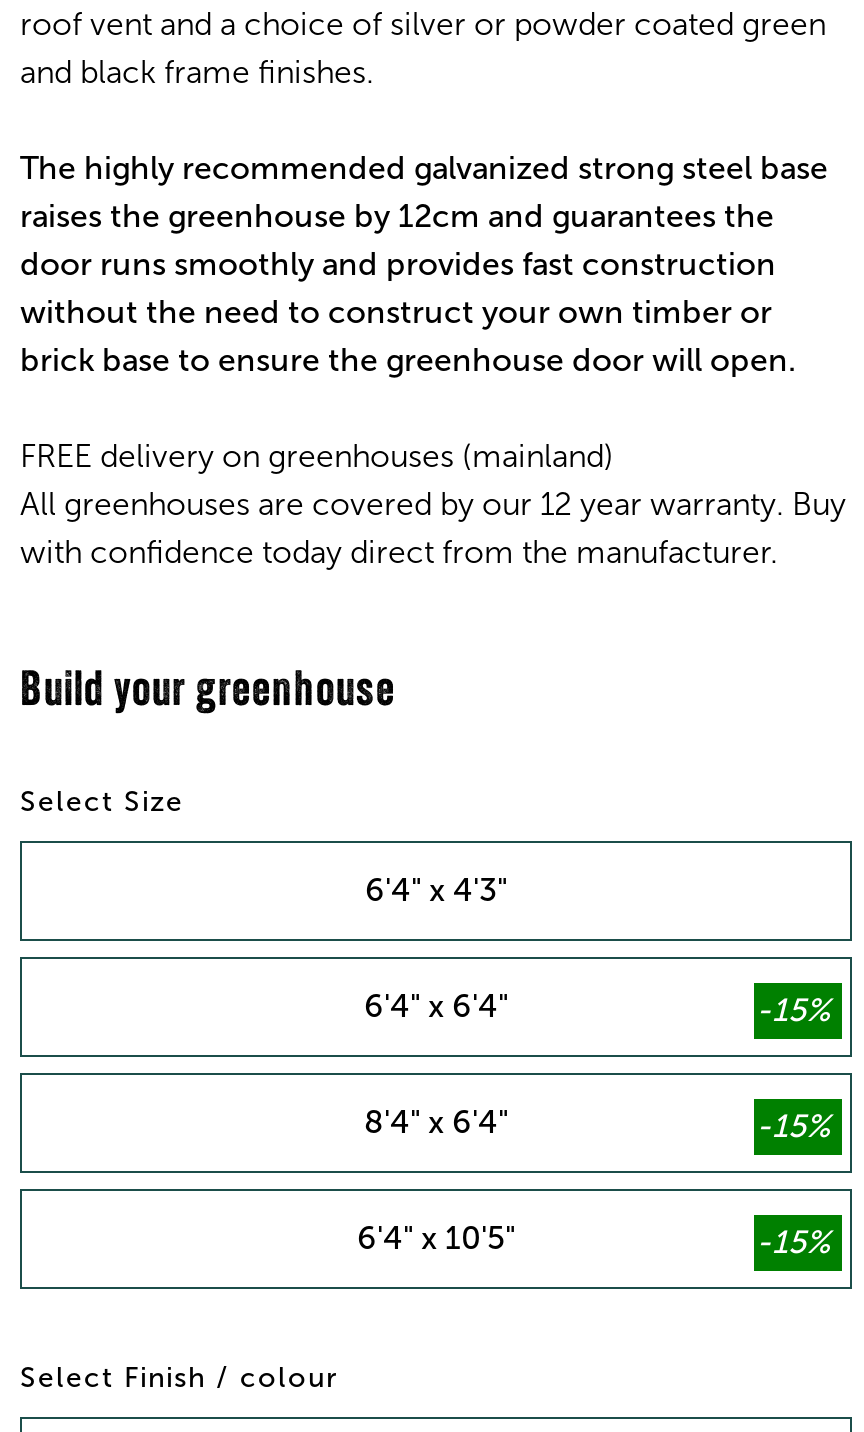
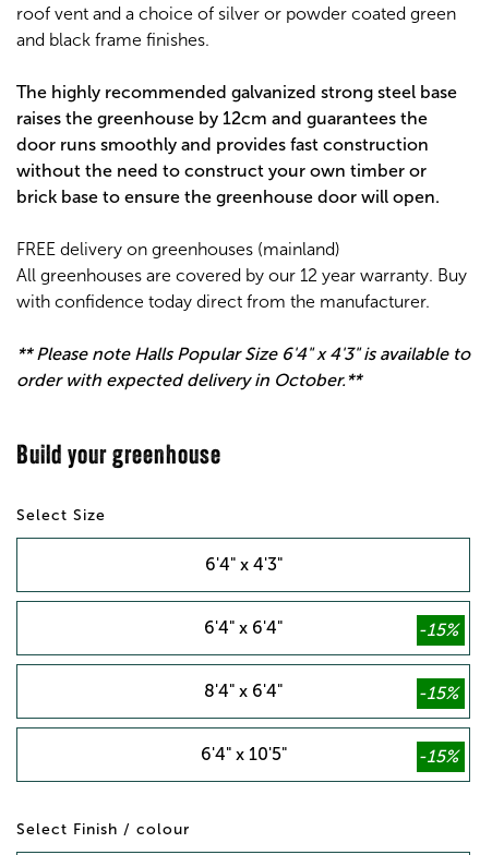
+ ** Please note Halls Popular Size 6'4" x 4'3" is available to
+ order with expected delivery in October.**
